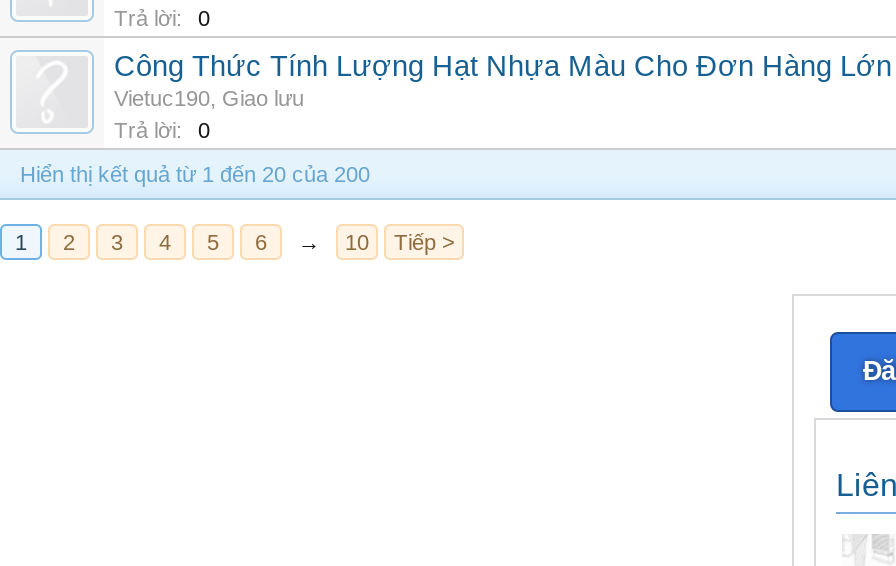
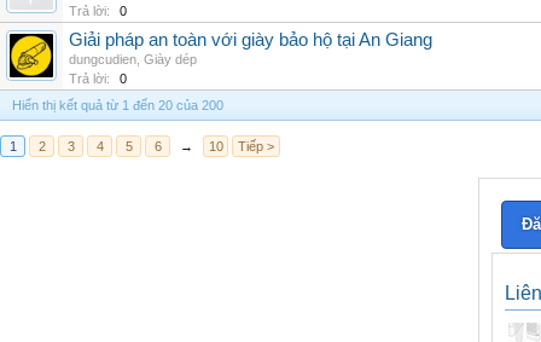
+ [image]

- Công Thức Tính Lượng Hạt Nhựa Màu Cho Đơn Hàng Lớn
- Vietuc190, Giao lưu
+ Giải pháp an toàn với giày bảo hộ tại An Giang
+ dungcudien, Giày dép
